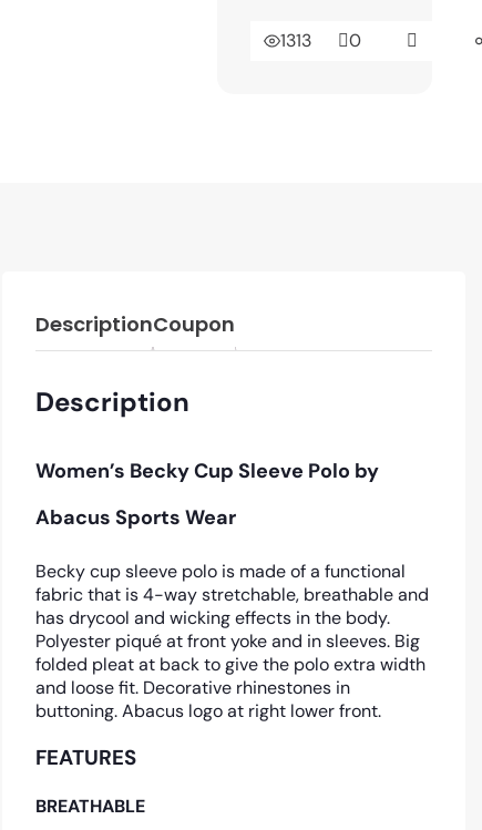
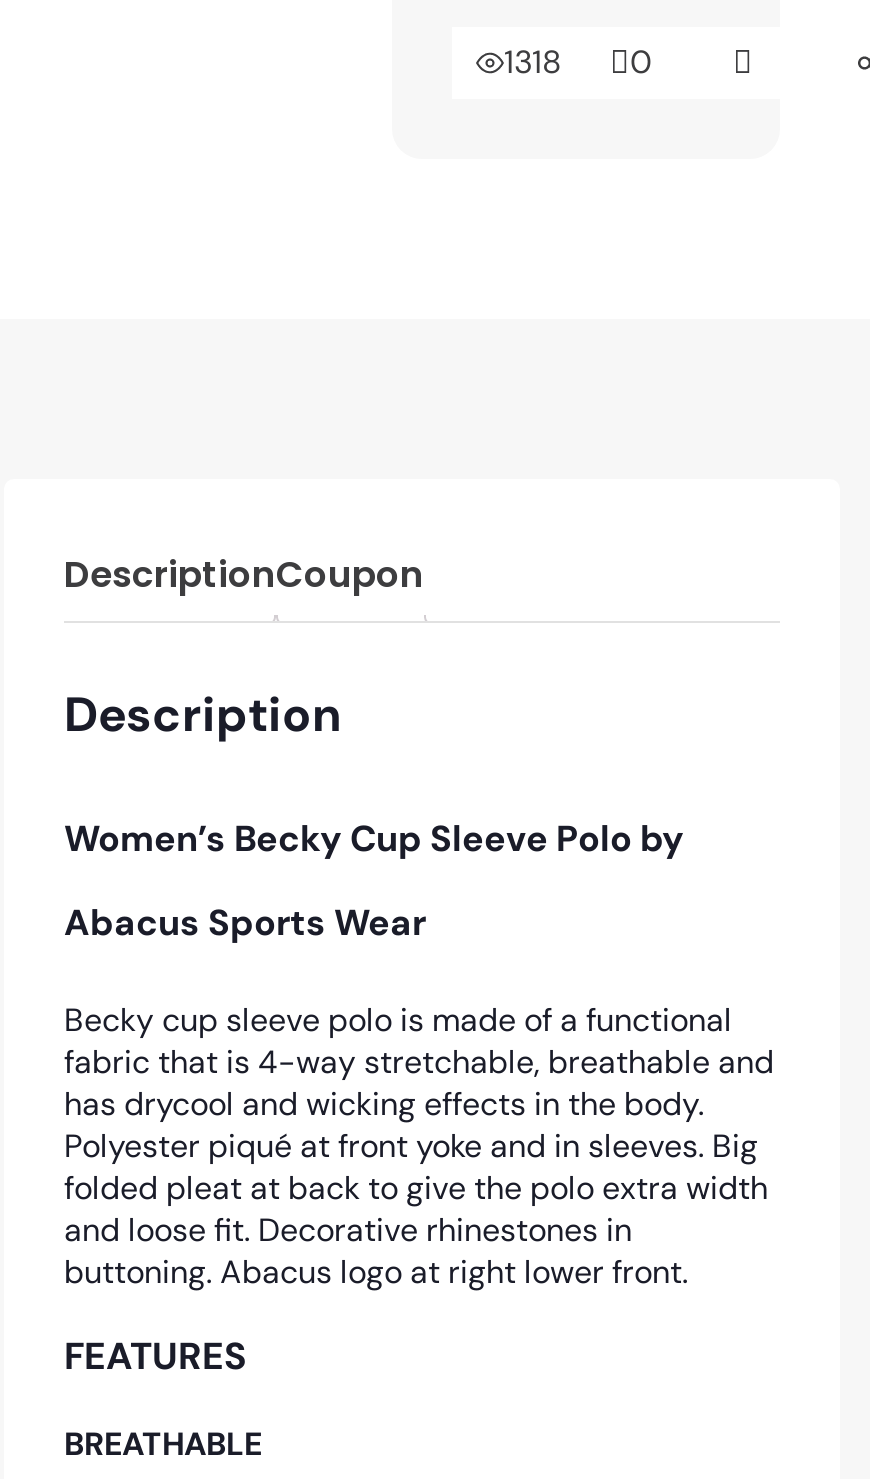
- 1313 0
+ 1318 0
